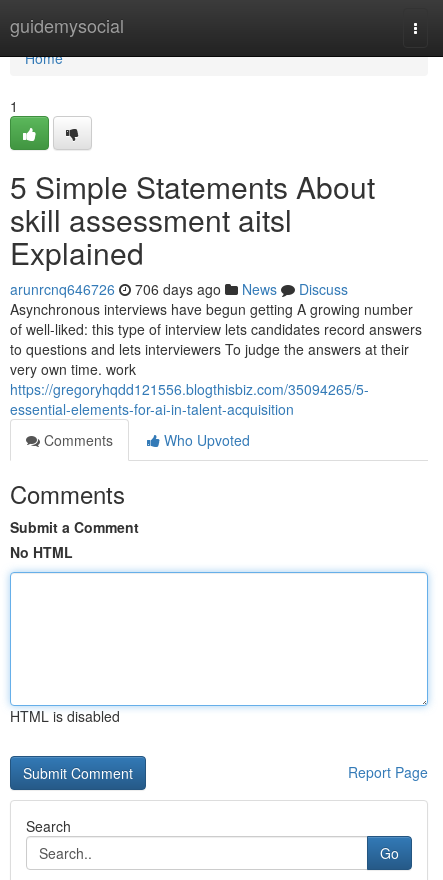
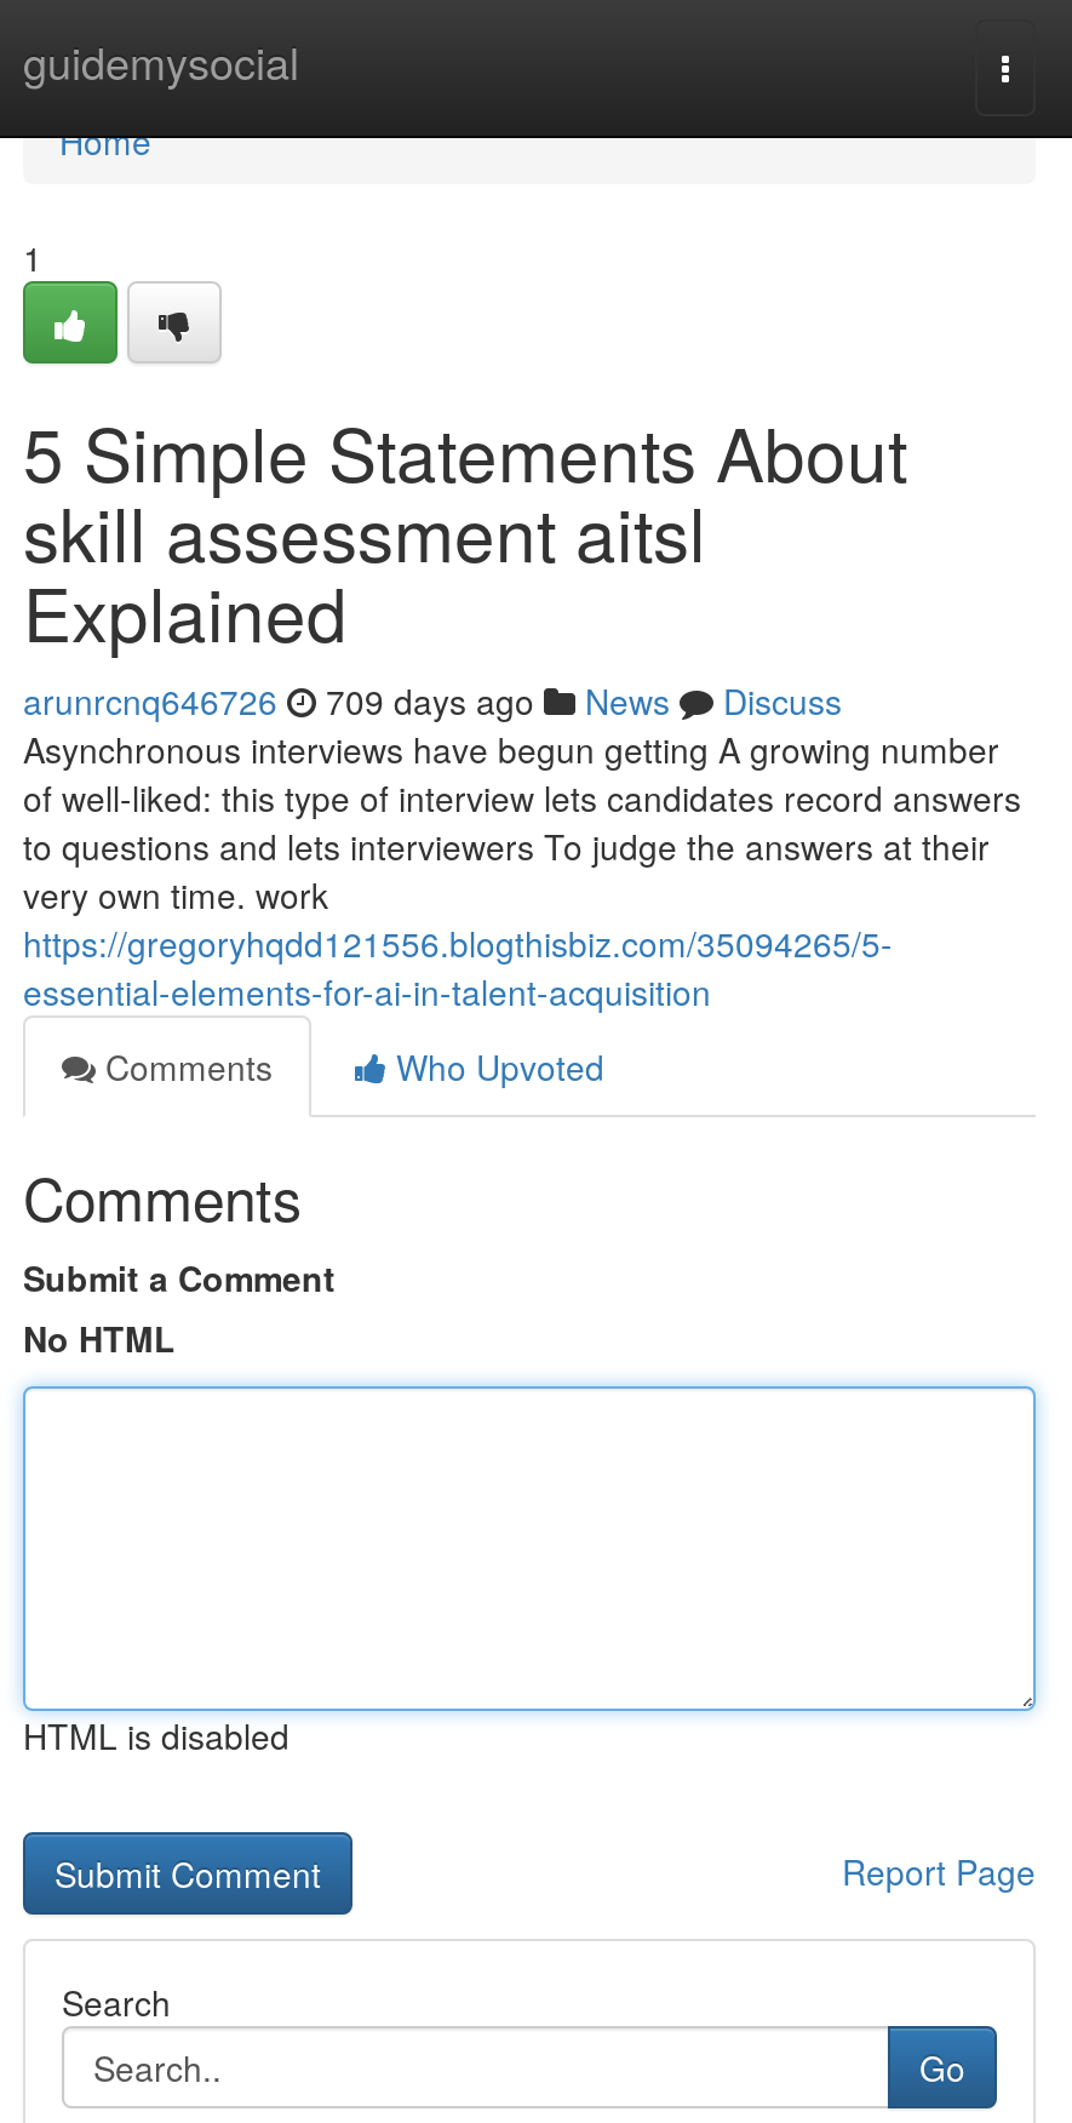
- arunrcnq646726 706 days ago News Discuss
+ arunrcnq646726 709 days ago News Discuss
